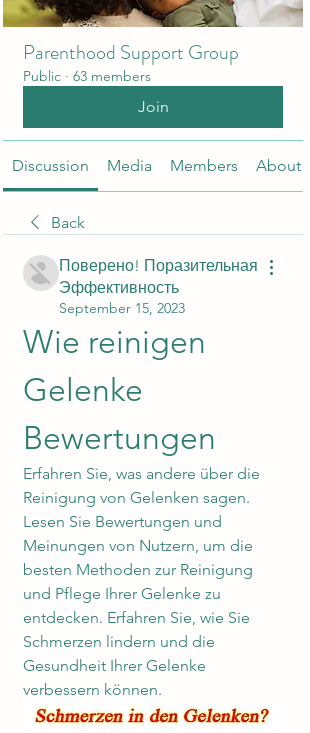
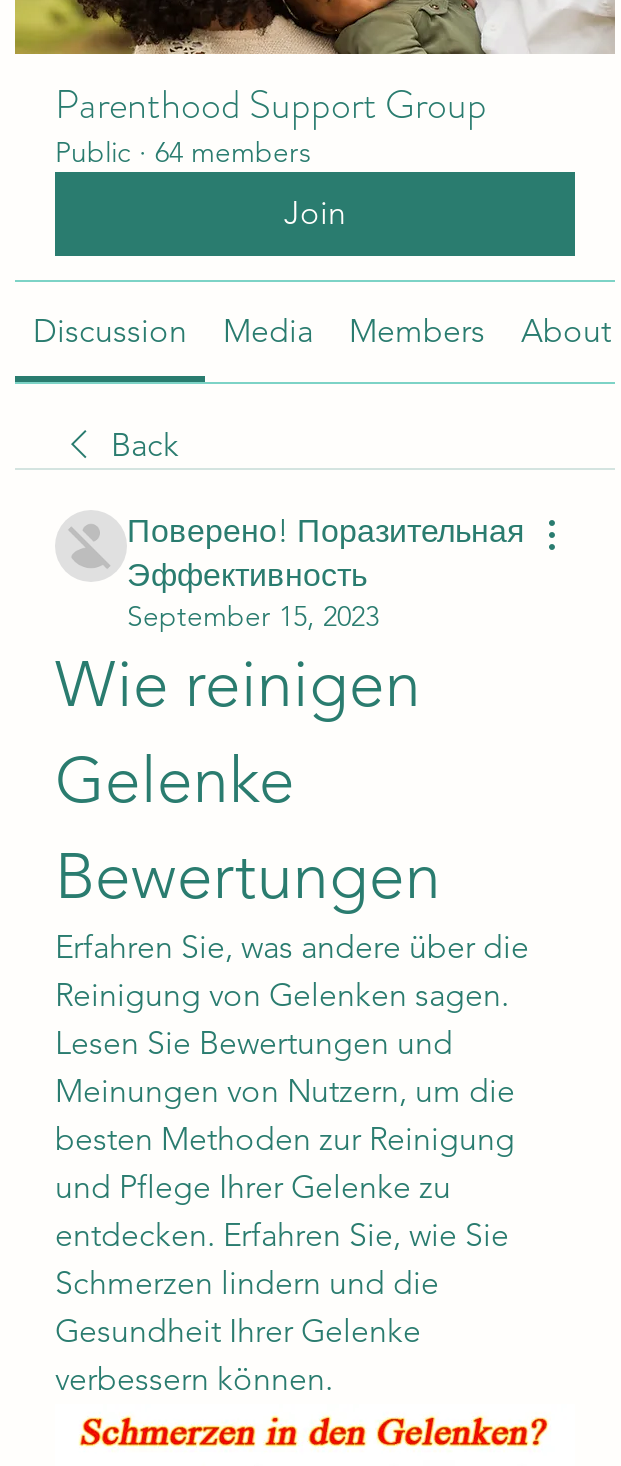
- Public · 63 members
+ Public · 64 members
